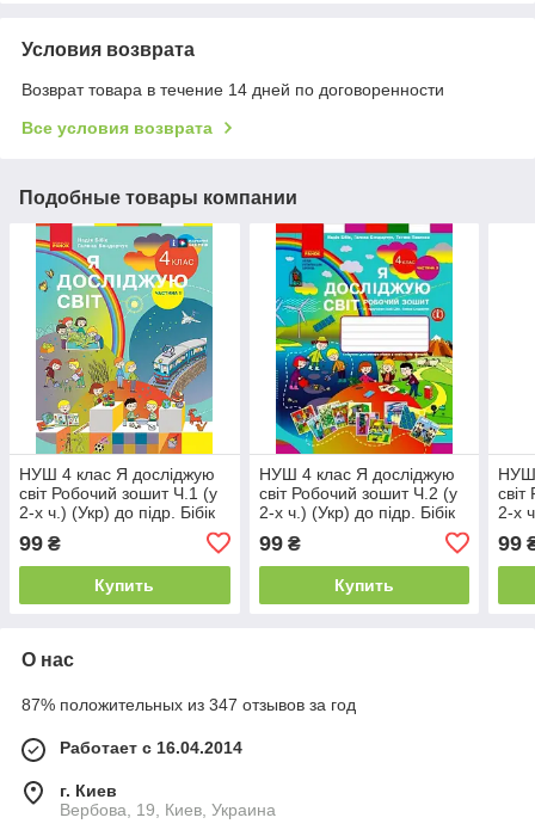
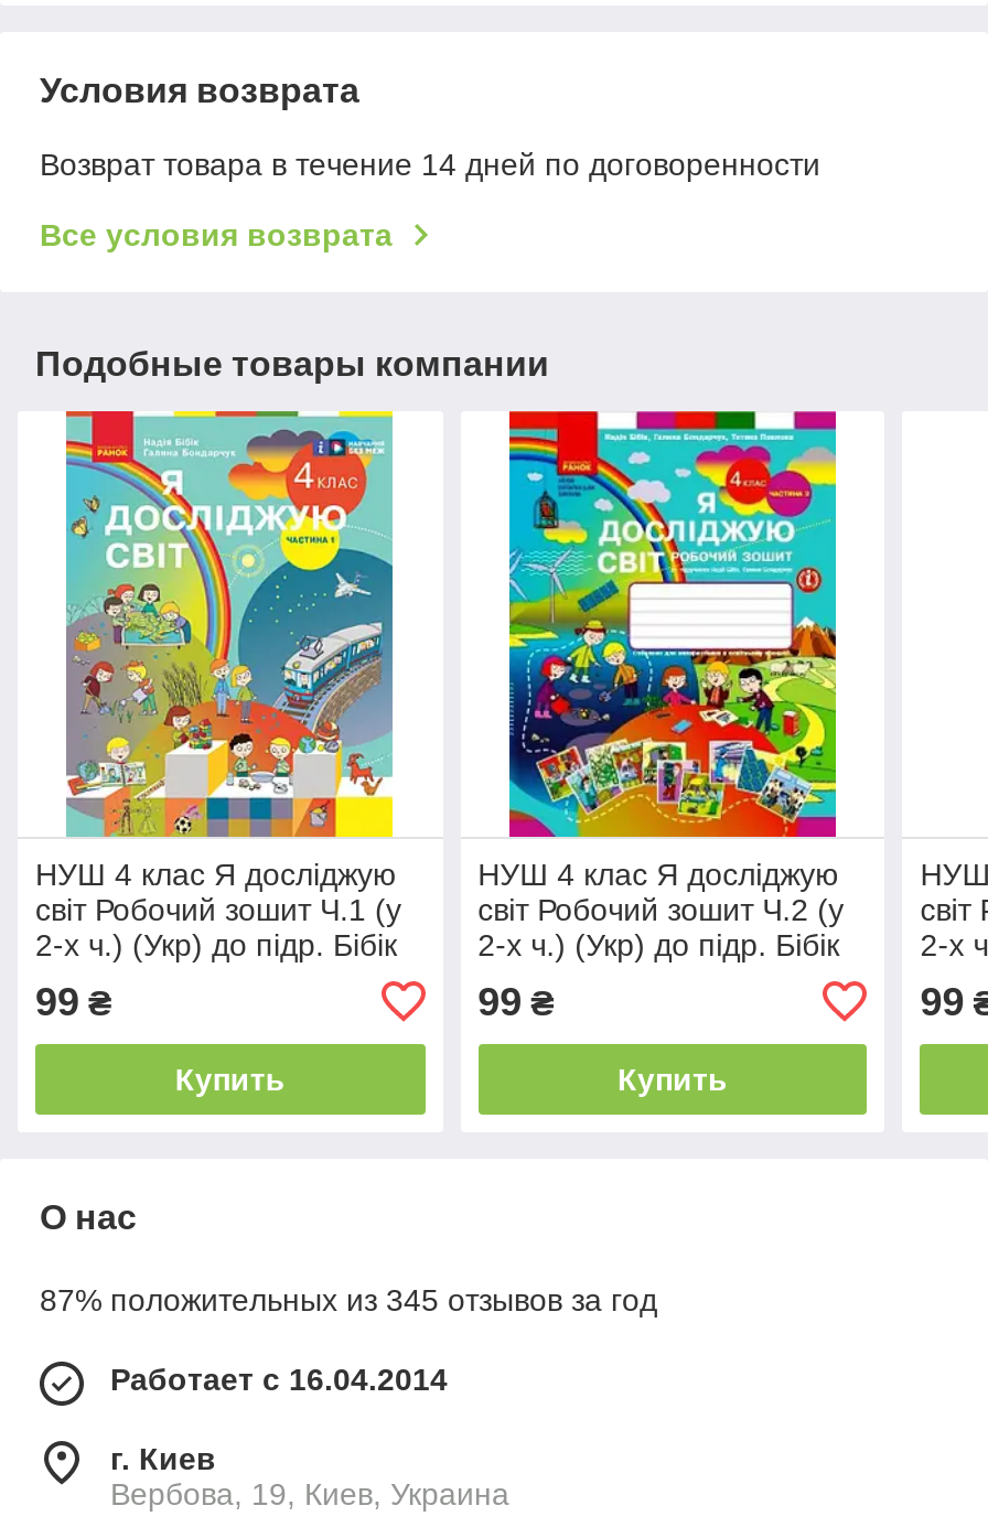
- 87% положительных из 347 отзывов за год
+ 87% положительных из 345 отзывов за год
